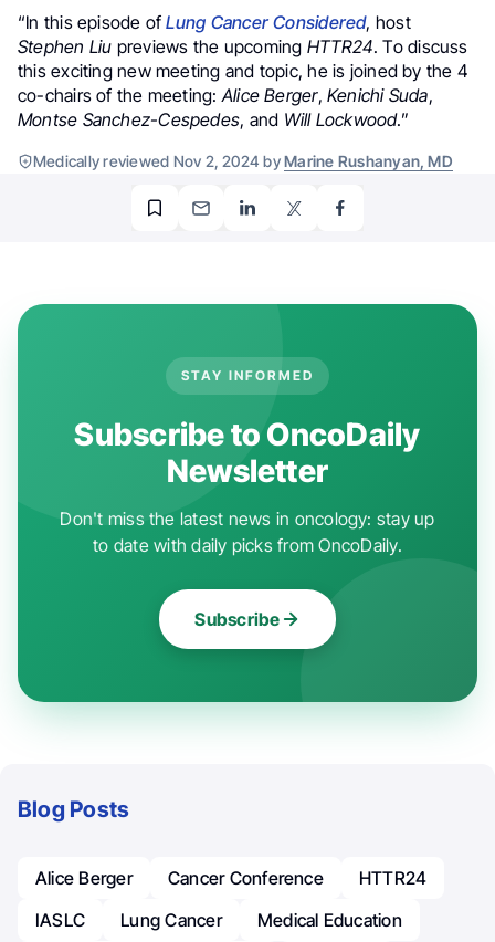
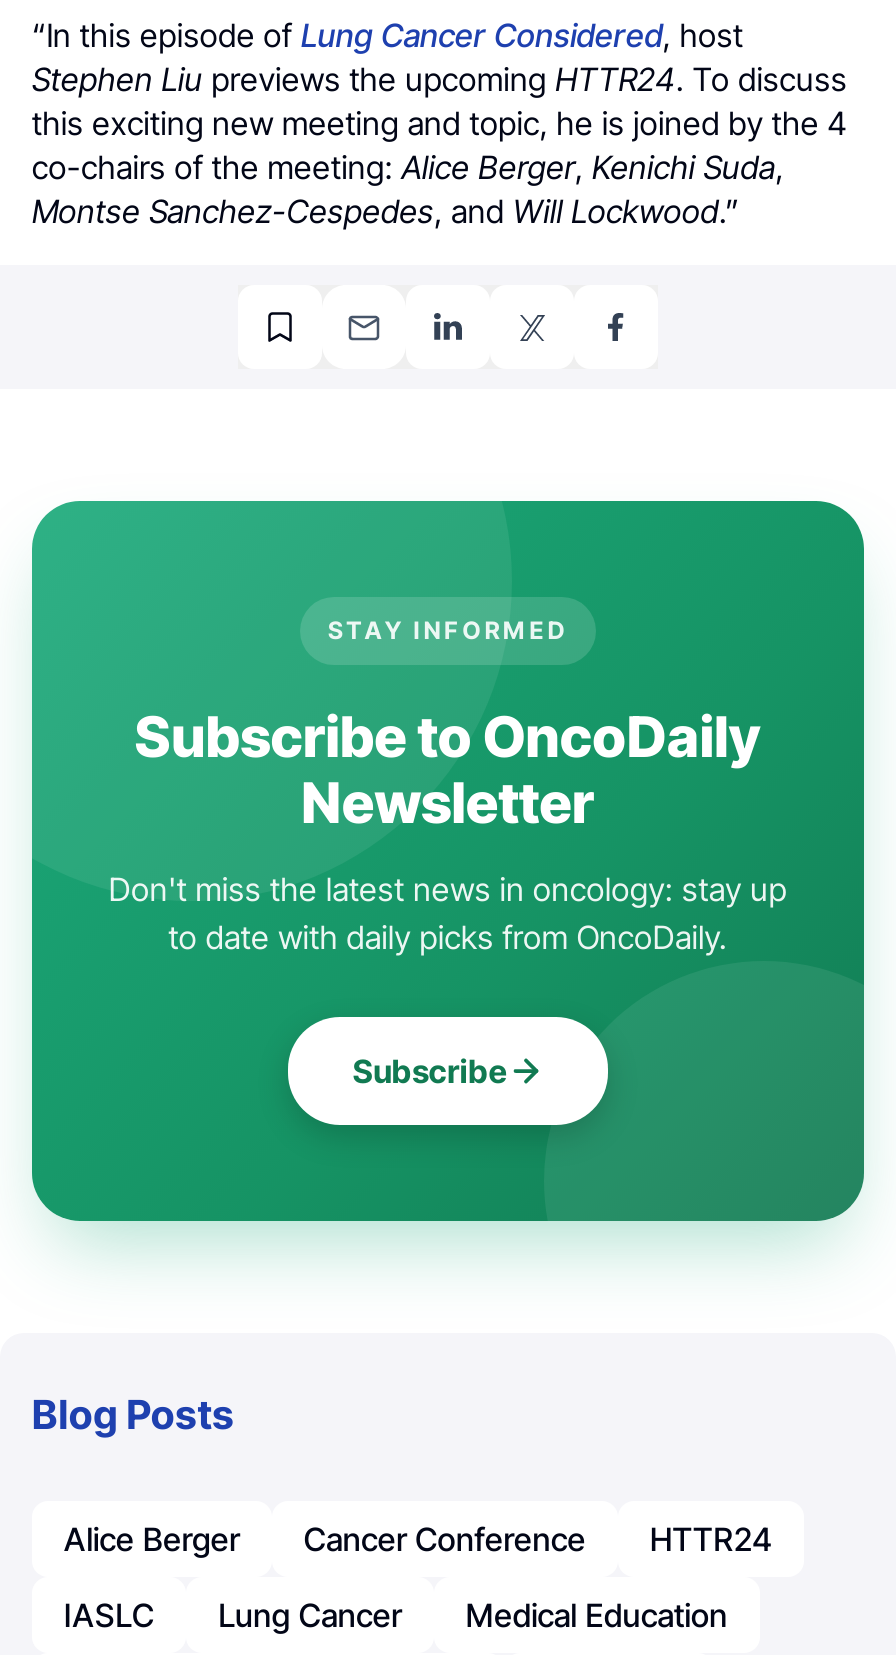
- Medically reviewed Nov 2, 2024 by Marine Rushanyan, MD
